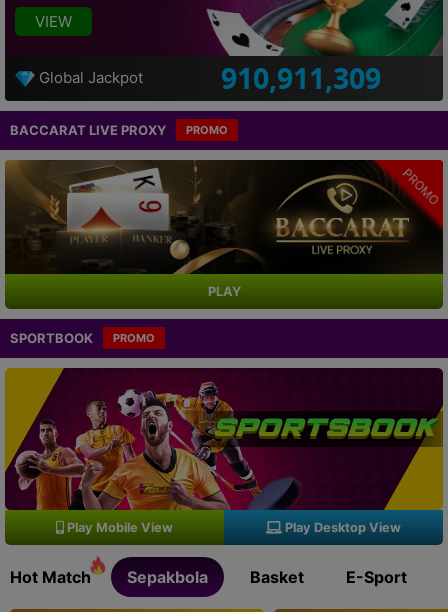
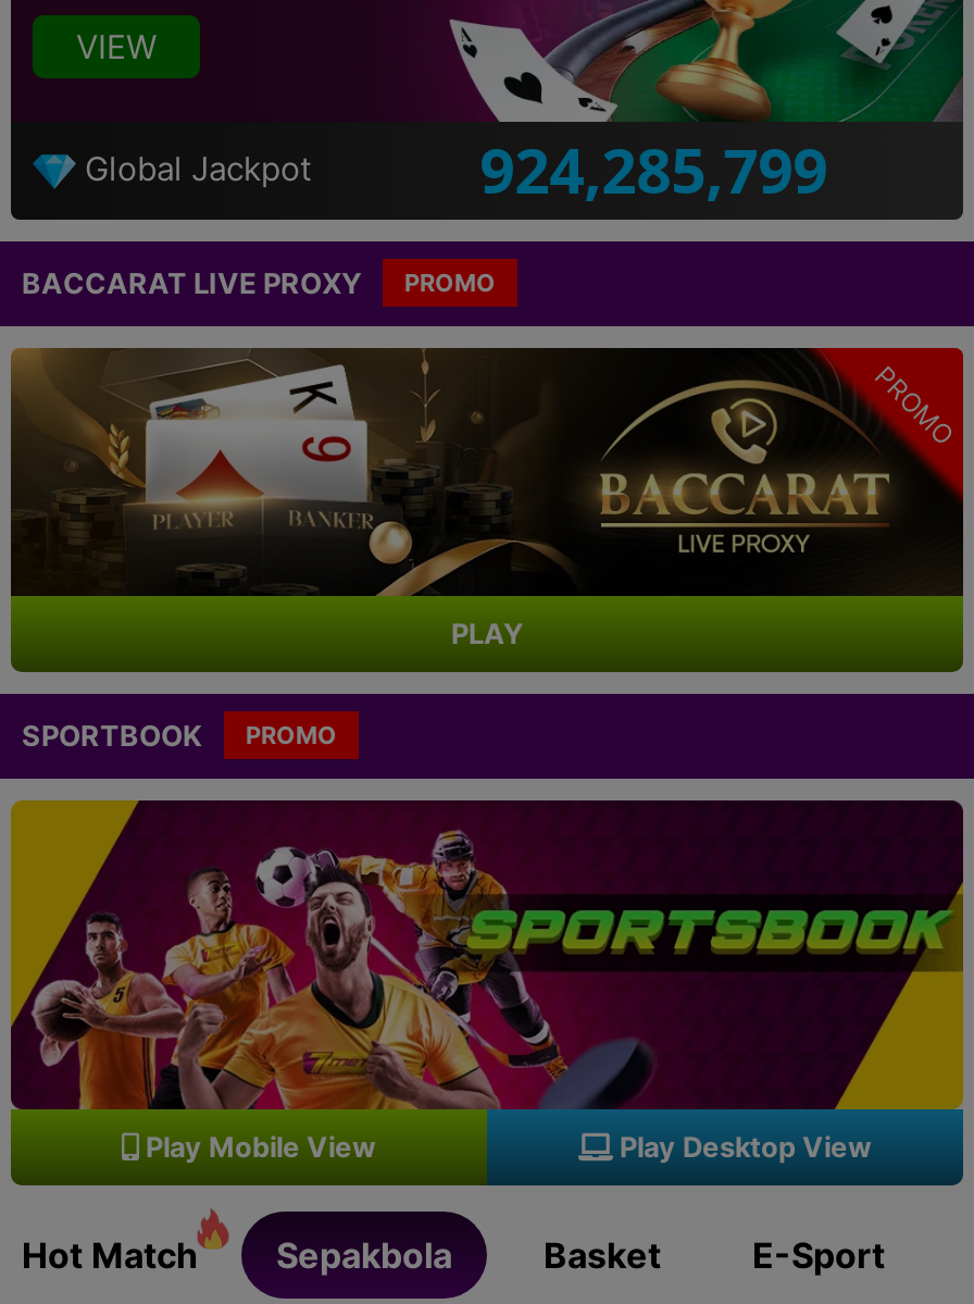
- 910,911,309
+ 924,285,799
